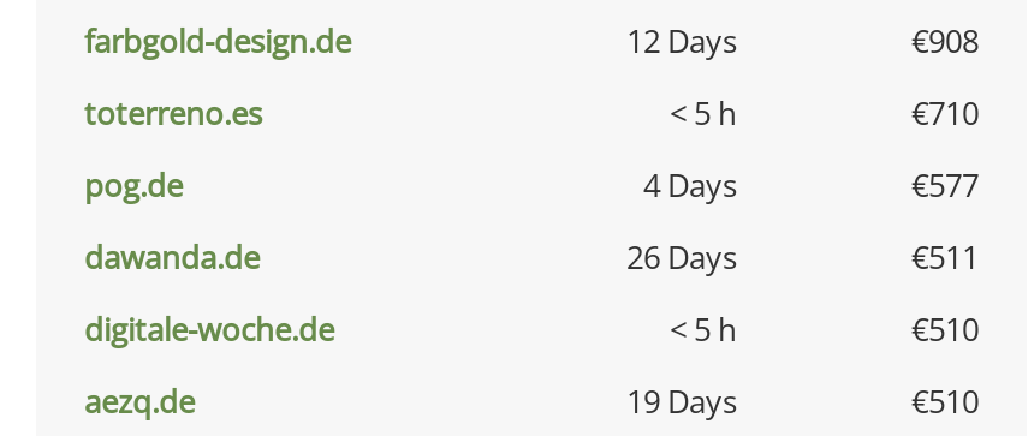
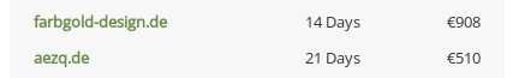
- 12 Days
+ 14 Days

- toterreno.es
- < 5 h
- €710
- pog.de
- 4 Days
- €577
- dawanda.de
- 26 Days
- €511
- digitale-woche.de
- < 5 h
- €510

- 19 Days
+ 21 Days
